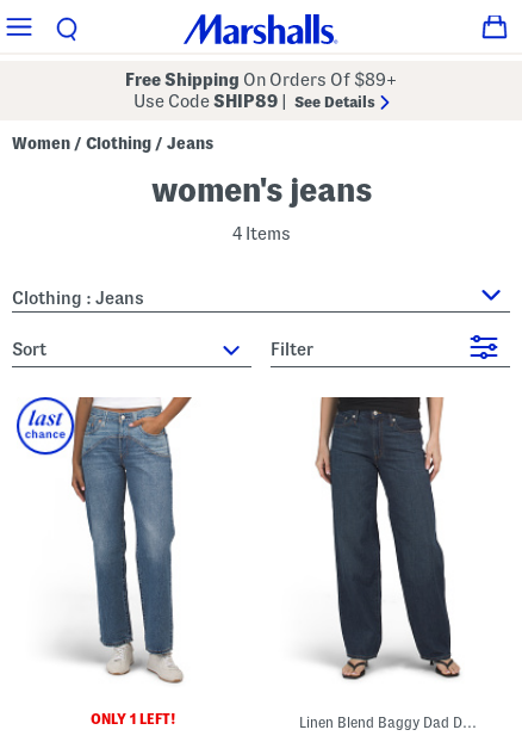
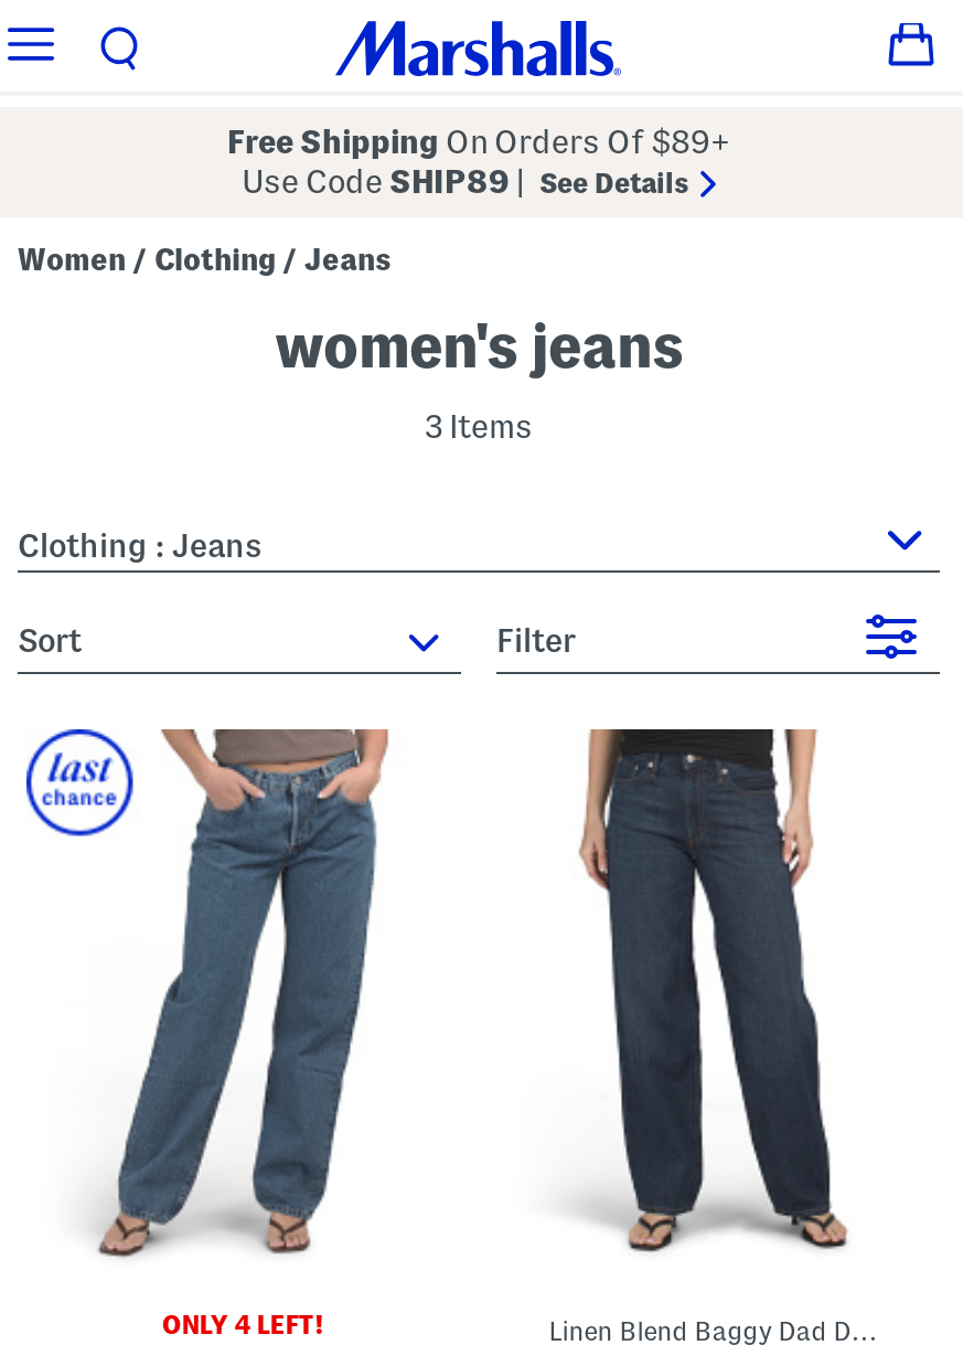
- 4 Items
+ 3 Items

- [image]
- ONLY 1 LEFT!
+ [image]
+ ONLY 4 LEFT!
